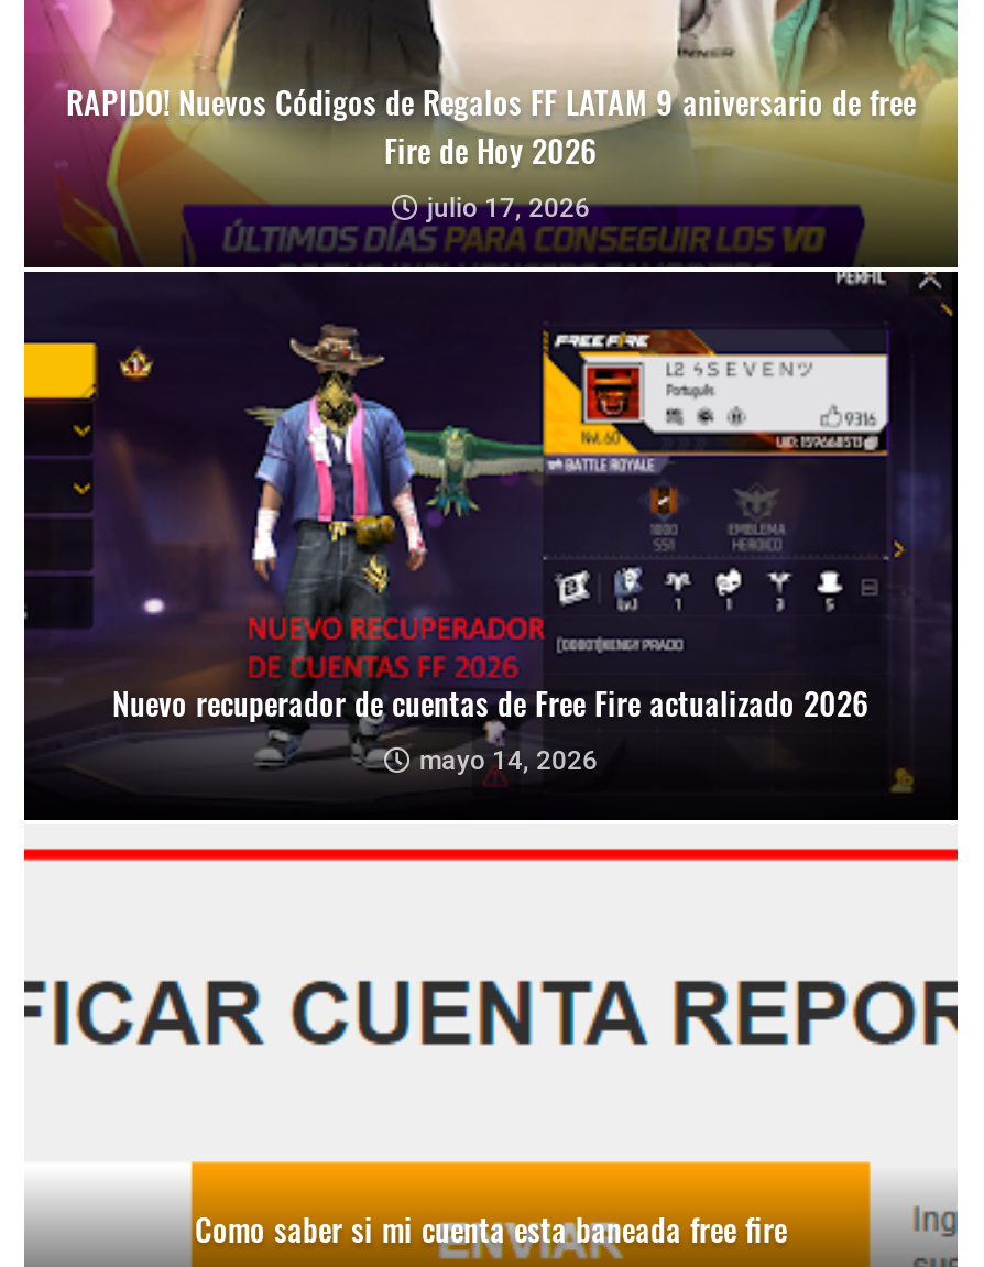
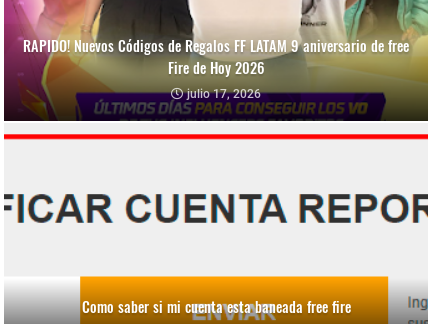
- [image]
- Nuevo recuperador de cuentas de Free Fire actualizado 2026
- mayo 14, 2026
